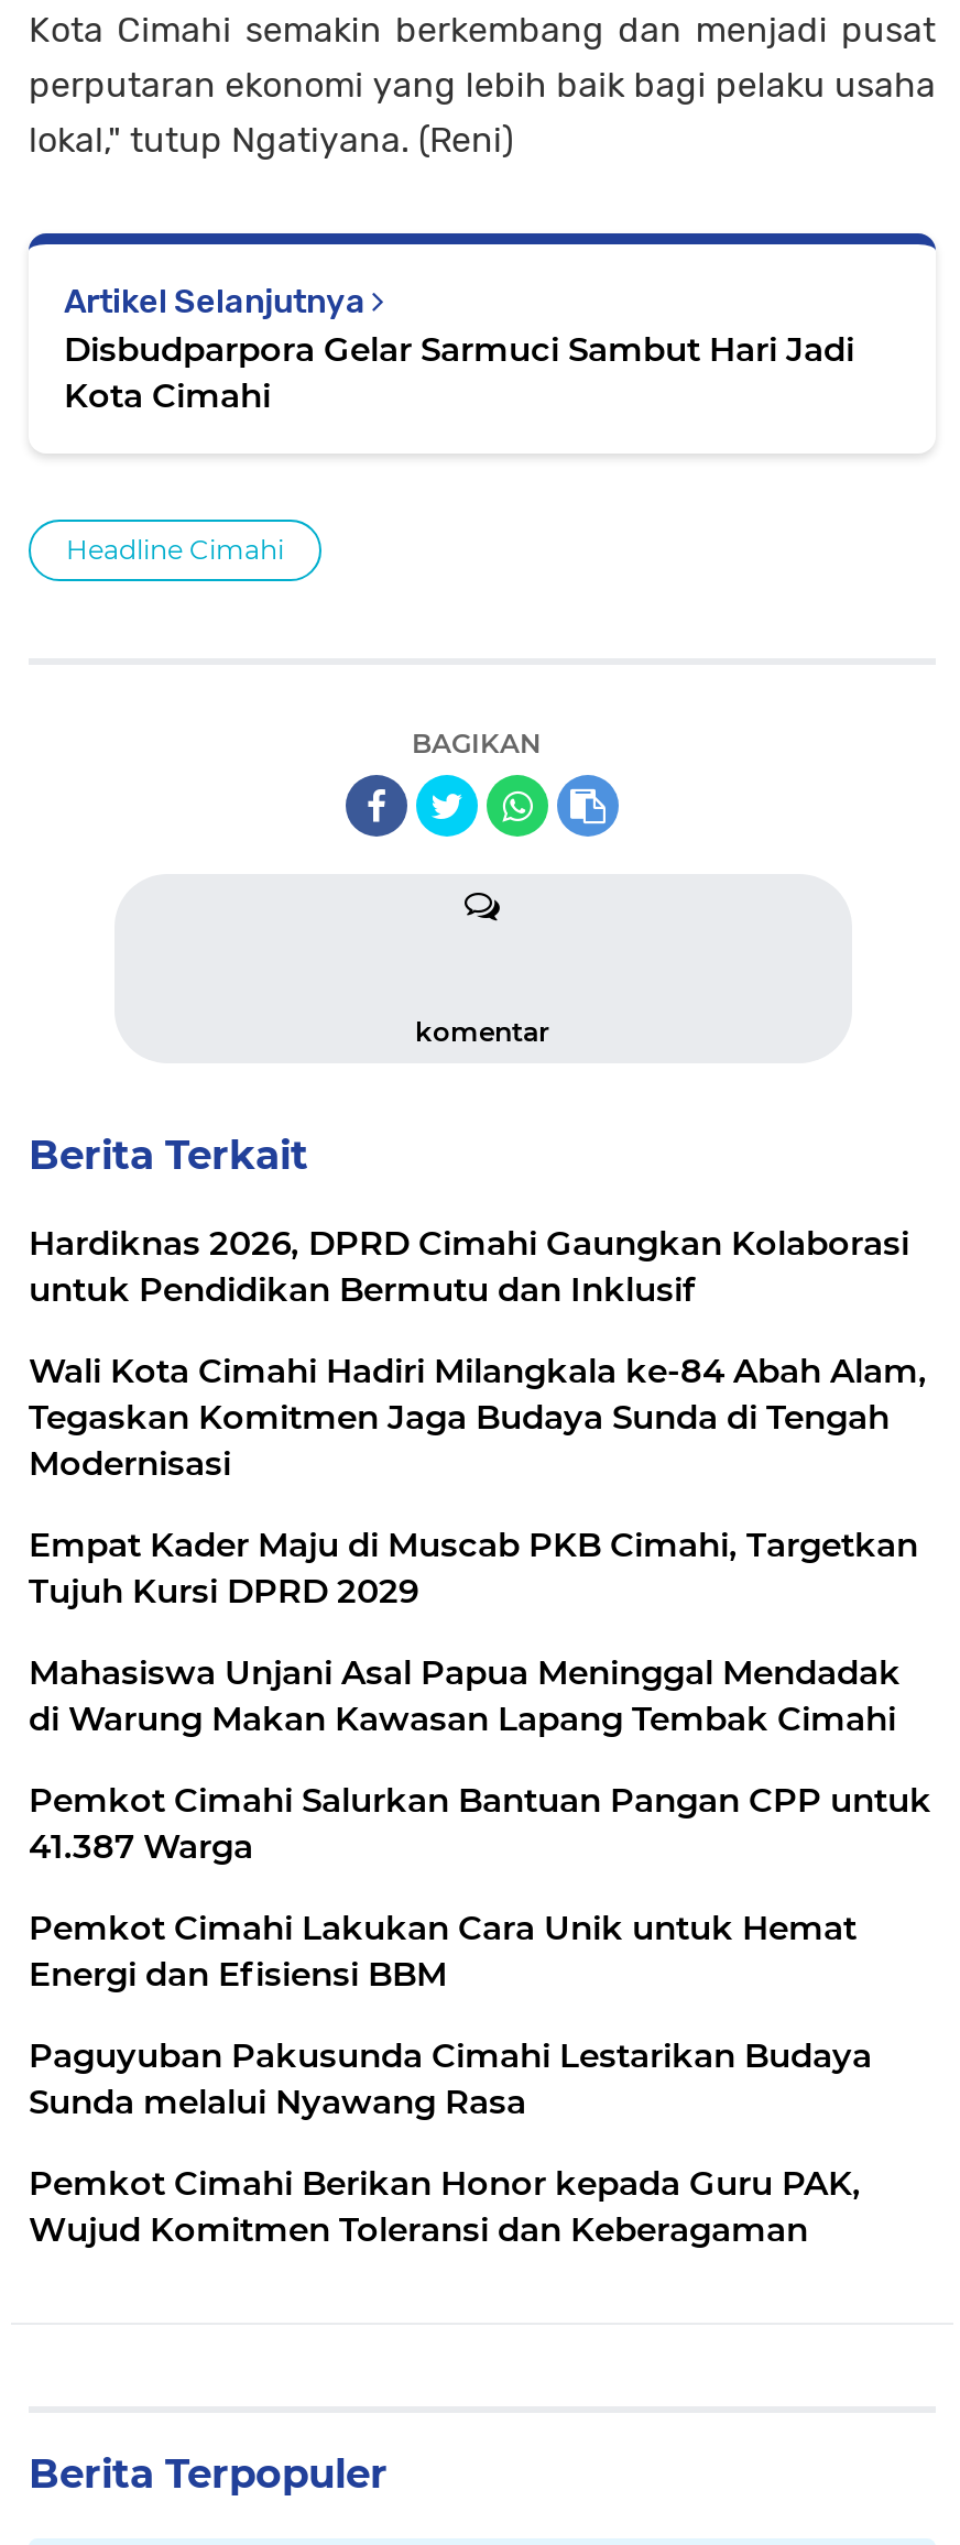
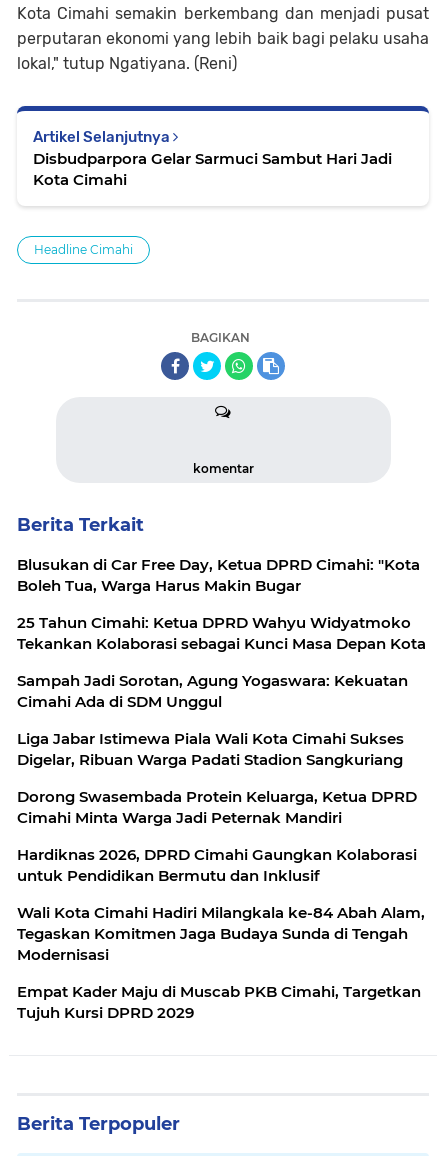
+ Blusukan di Car Free Day, Ketua DPRD Cimahi: "Kota
+ Boleh Tua, Warga Harus Makin Bugar
+ 25 Tahun Cimahi: Ketua DPRD Wahyu Widyatmoko
+ Tekankan Kolaborasi sebagai Kunci Masa Depan Kota
+ Sampah Jadi Sorotan, Agung Yogaswara: Kekuatan
+ Cimahi Ada di SDM Unggul
+ Liga Jabar Istimewa Piala Wali Kota Cimahi Sukses
+ Digelar, Ribuan Warga Padati Stadion Sangkuriang
+ Dorong Swasembada Protein Keluarga, Ketua DPRD
+ Cimahi Minta Warga Jadi Peternak Mandiri

moved down: Hardiknas 2026, DPRD Cimahi Gaungkan Kolaborasi | untuk Pendidikan Bermutu dan Inklusif | Wali Kota Cimahi Hadiri Milangkala ke-84 Abah Alam, | Tegaskan Komitmen Jaga Budaya Sunda di Tengah | Modernisasi | Empat Kader Maju di Muscab PKB Cimahi, Targetkan | Tujuh Kursi DPRD 2029

- Mahasiswa Unjani Asal Papua Meninggal Mendadak
- di Warung Makan Kawasan Lapang Tembak Cimahi
- Pemkot Cimahi Salurkan Bantuan Pangan CPP untuk
- 41.387 Warga
- Pemkot Cimahi Lakukan Cara Unik untuk Hemat
- Energi dan Efisiensi BBM
- Paguyuban Pakusunda Cimahi Lestarikan Budaya
- Sunda melalui Nyawang Rasa
- Pemkot Cimahi Berikan Honor kepada Guru PAK,
- Wujud Komitmen Toleransi dan Keberagaman
